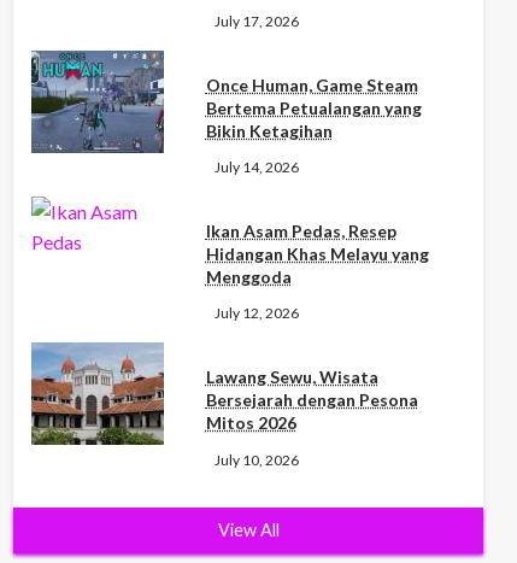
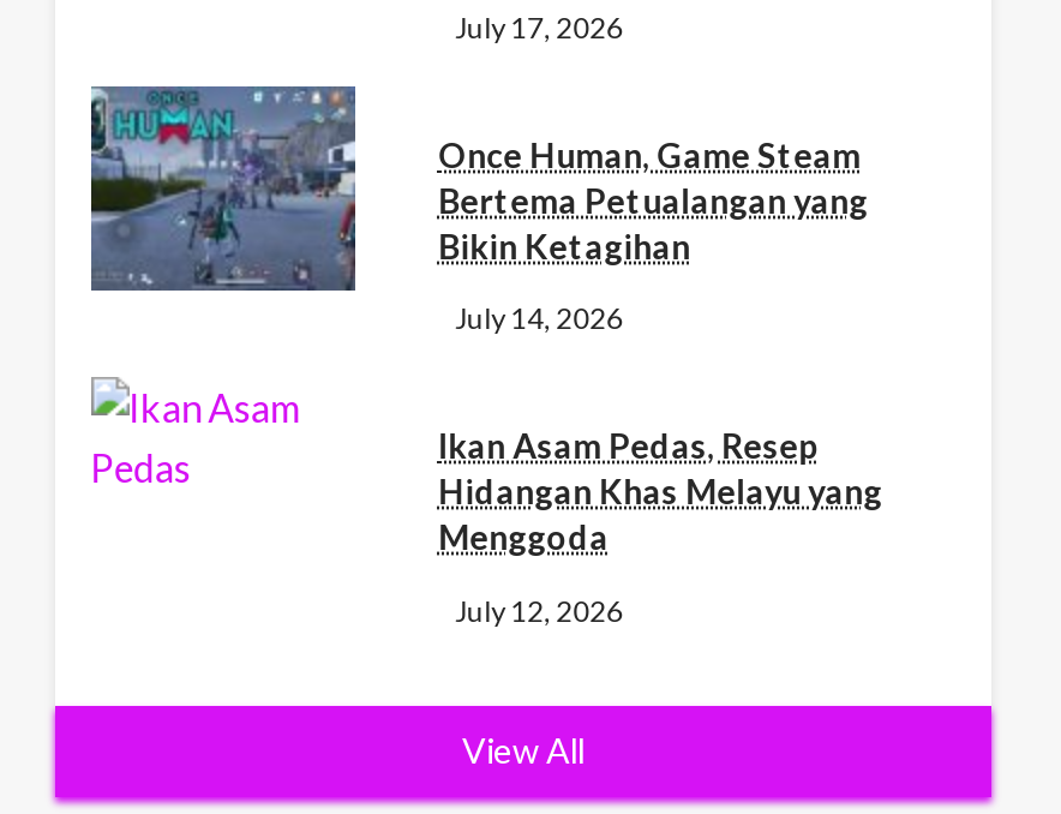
- [image]
- Lawang Sewu, Wisata
- Bersejarah dengan Pesona
- Mitos 2026
- July 10, 2026
